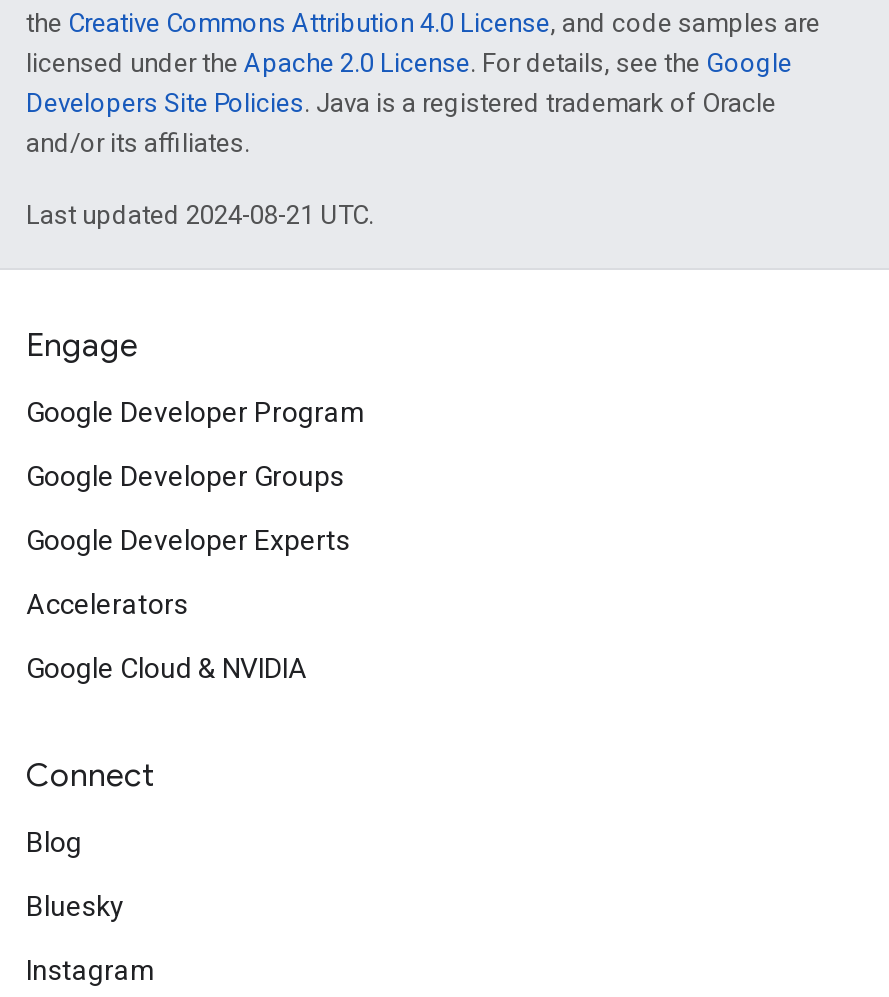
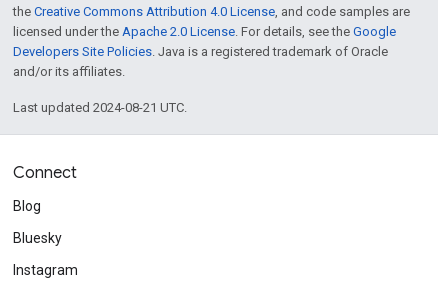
- Engage
- Google Developer Program
- Google Developer Groups
- Google Developer Experts
- Accelerators
- Google Cloud & NVIDIA
